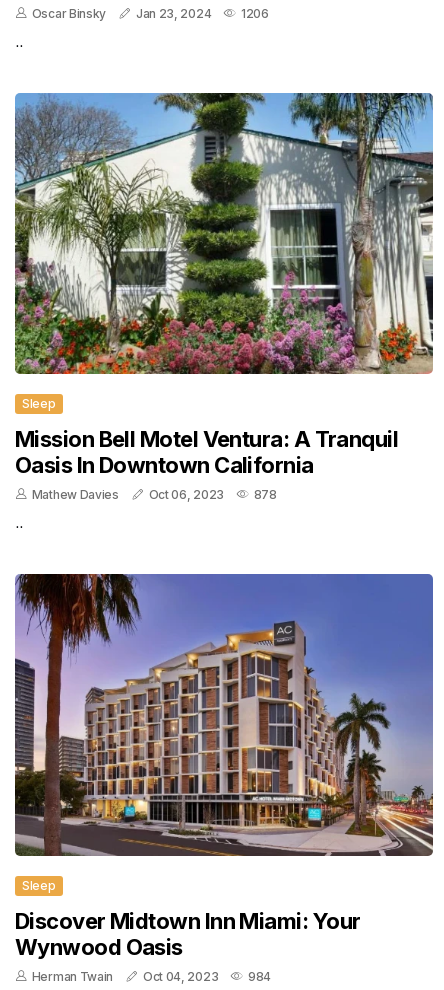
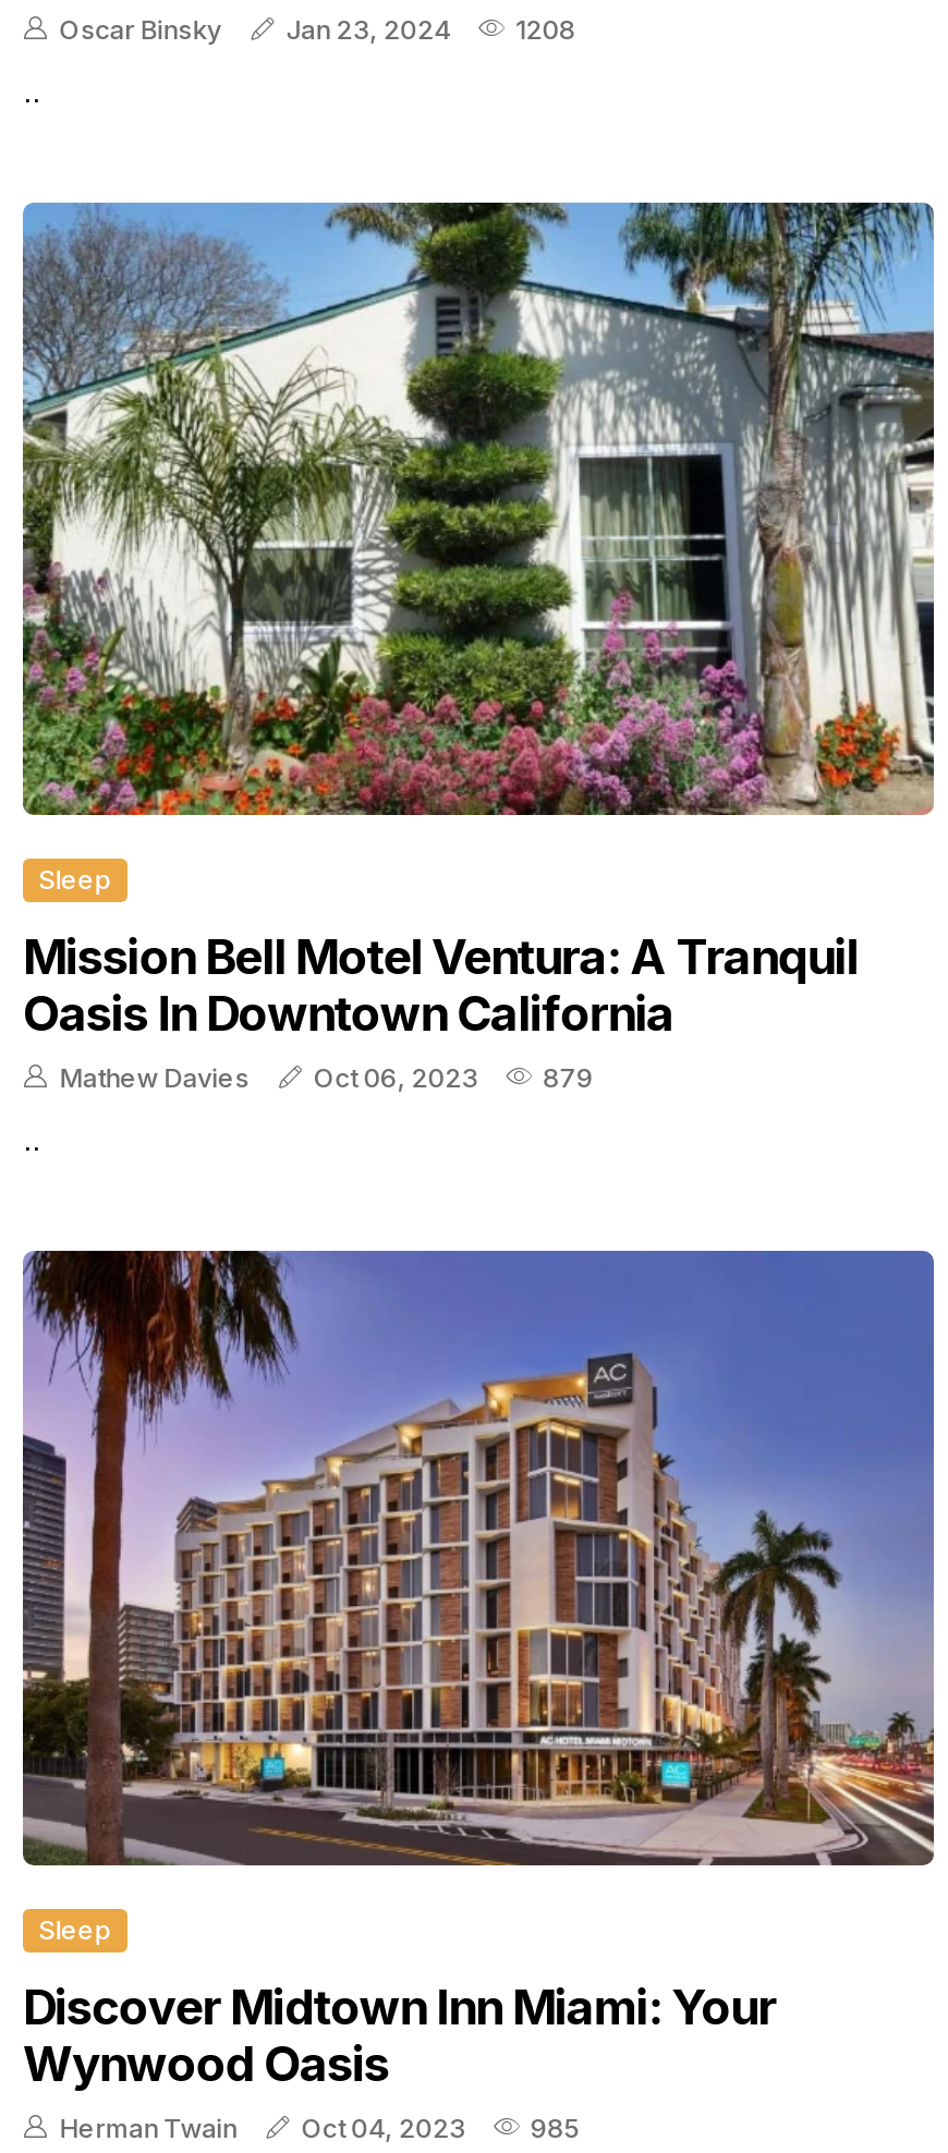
- Oscar Binsky Jan 23, 2024 1206
+ Oscar Binsky Jan 23, 2024 1208

- Mathew Davies Oct 06, 2023 878
+ Mathew Davies Oct 06, 2023 879

- Herman Twain Oct 04, 2023 984
+ Herman Twain Oct 04, 2023 985
